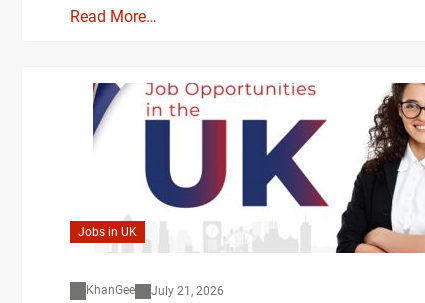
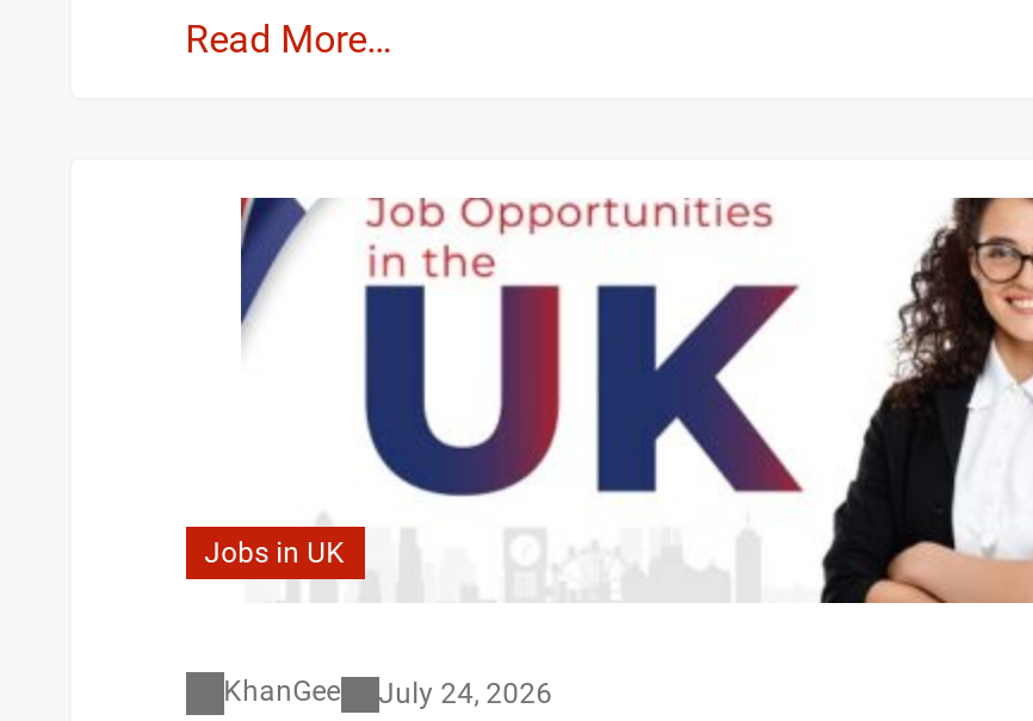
- KhanGee July 21, 2026
+ KhanGee July 24, 2026
